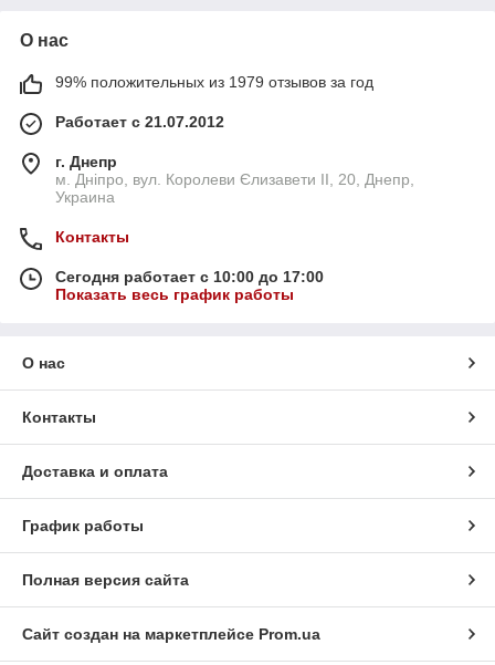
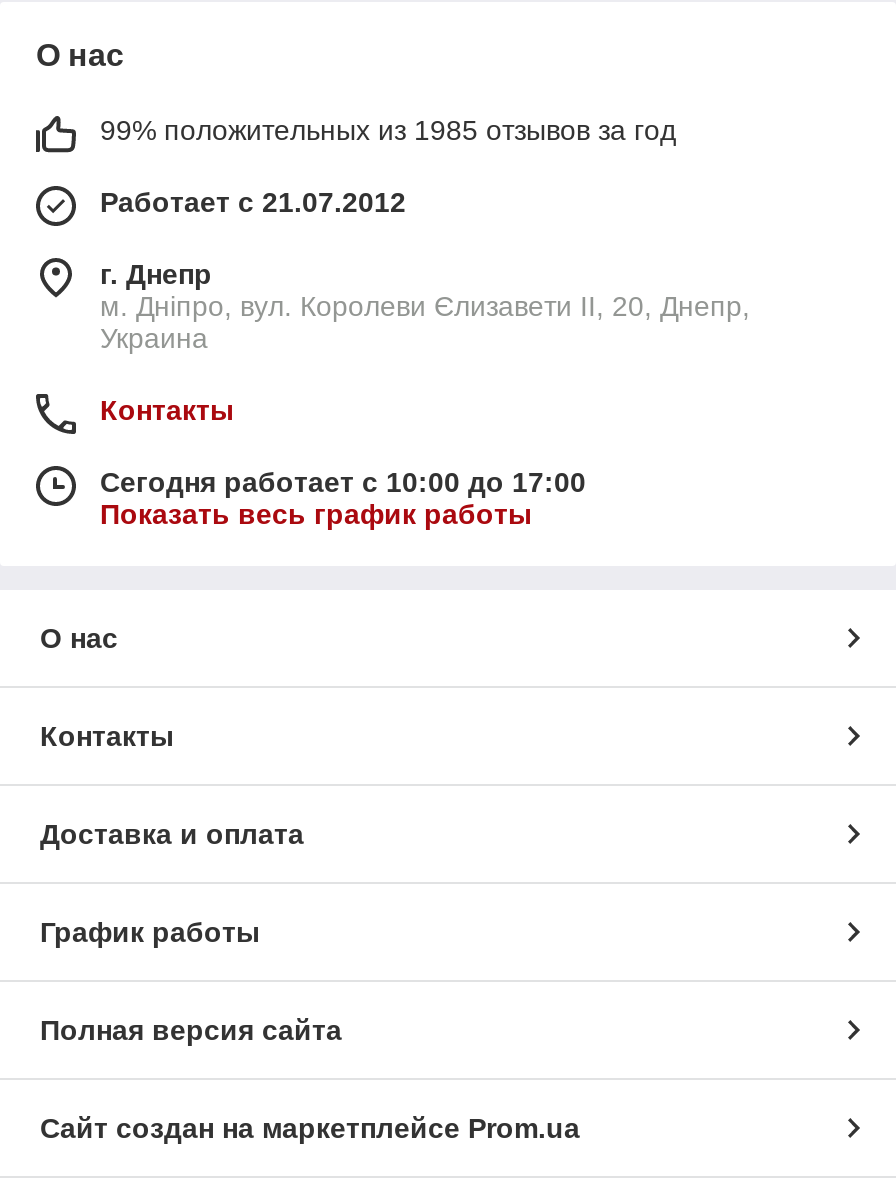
- 99% положительных из 1979 отзывов за год
+ 99% положительных из 1985 отзывов за год
